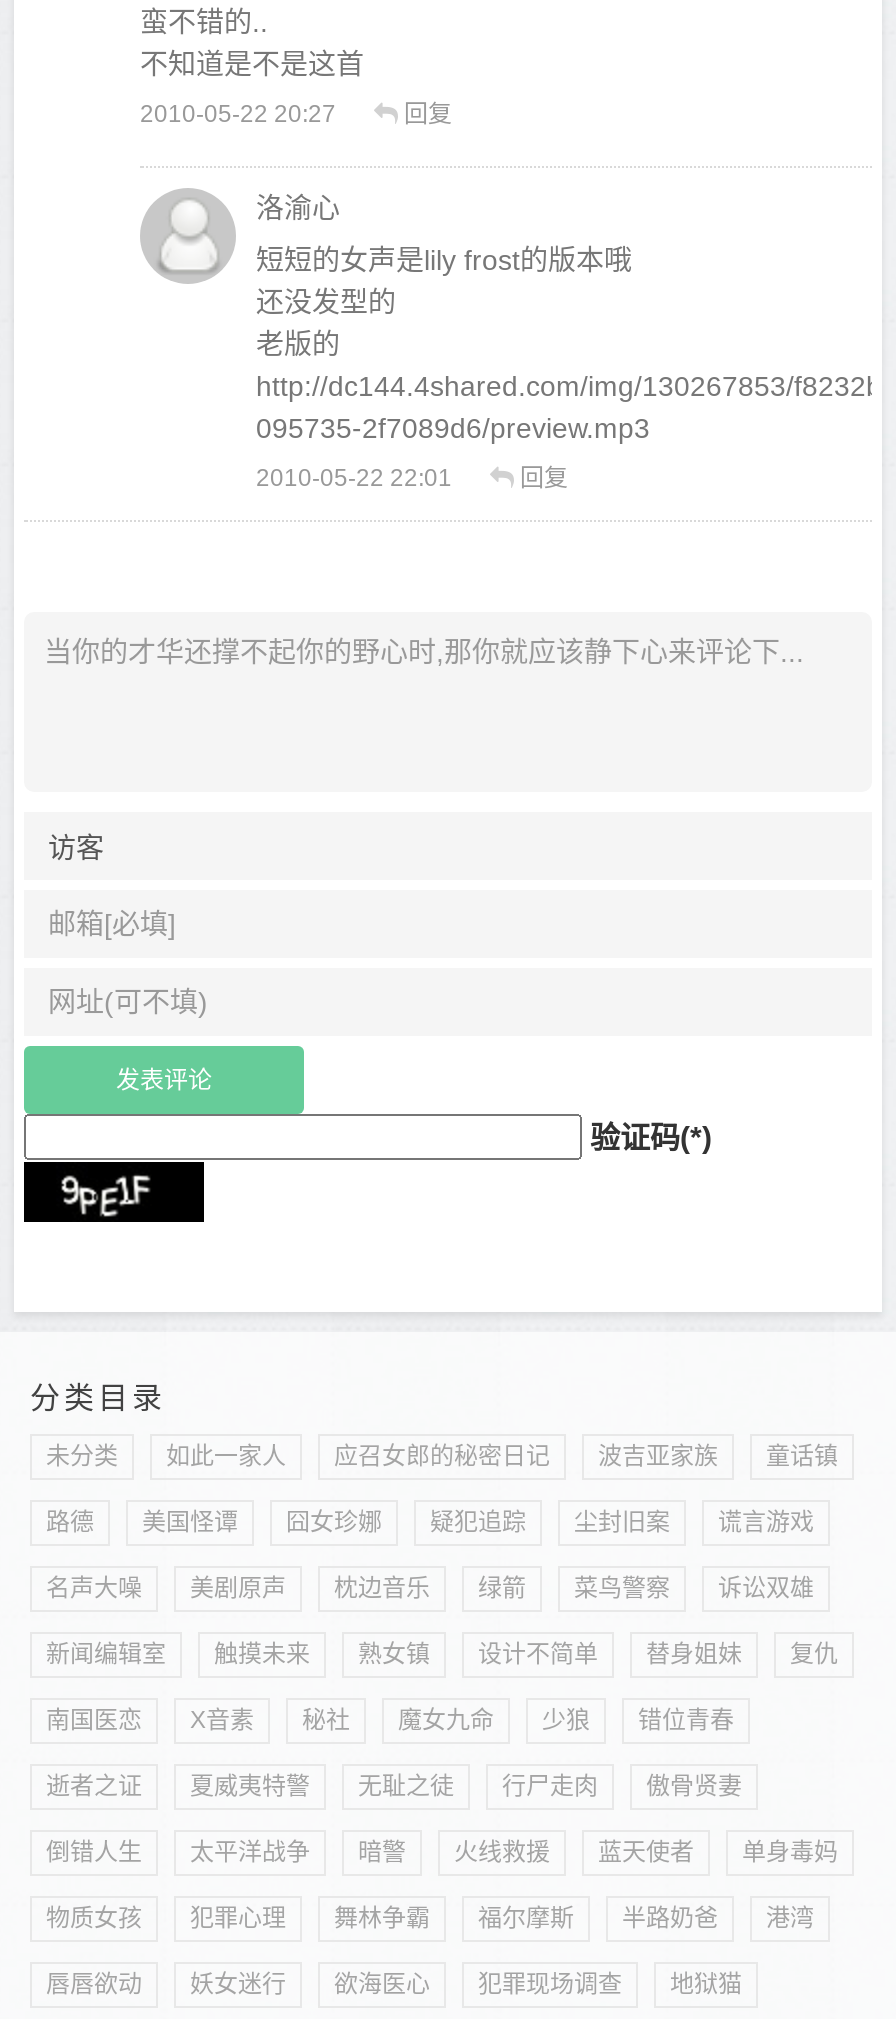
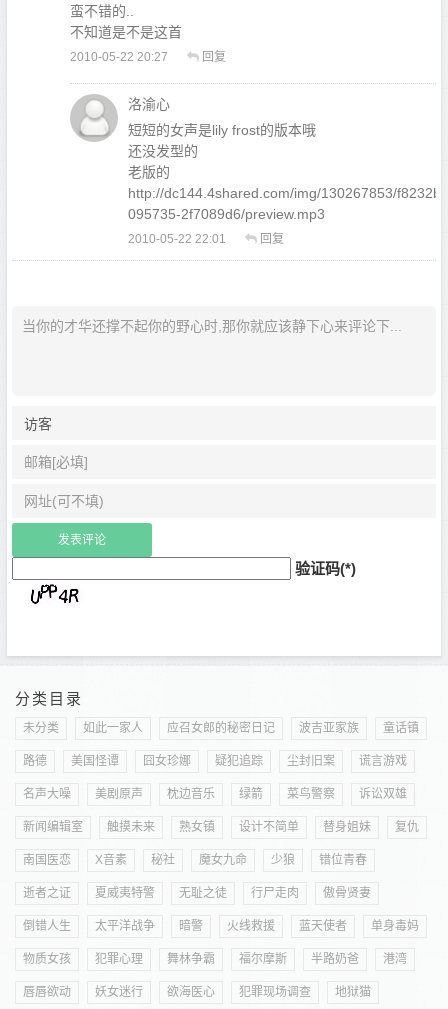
- [image]
+ [image]
